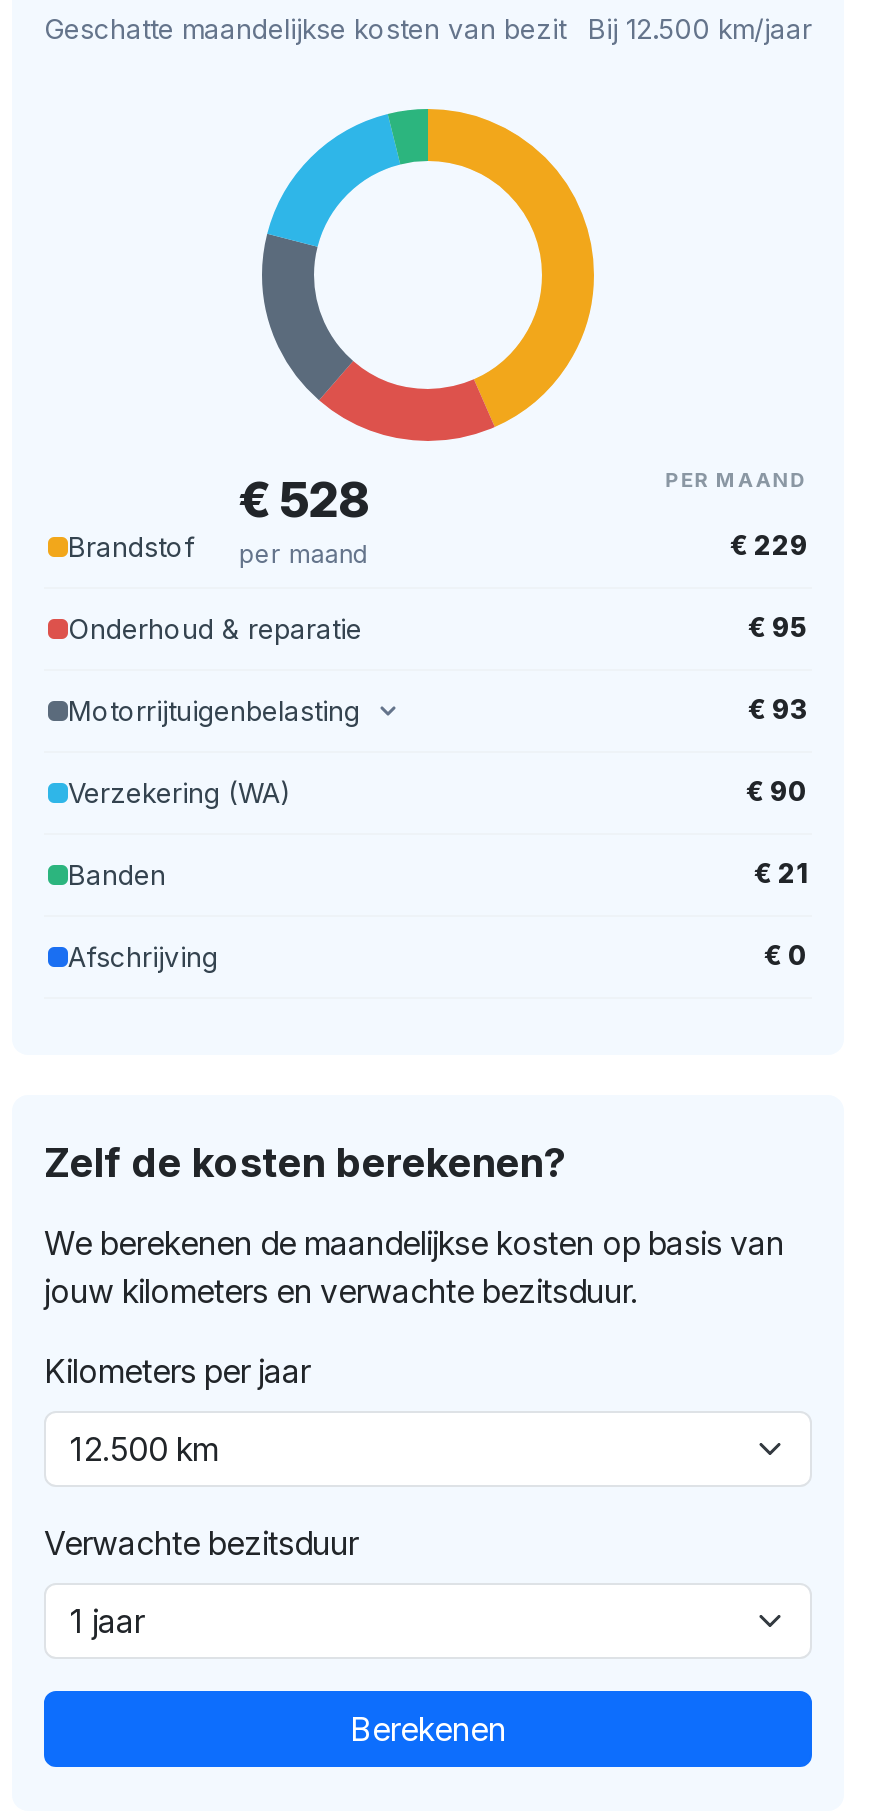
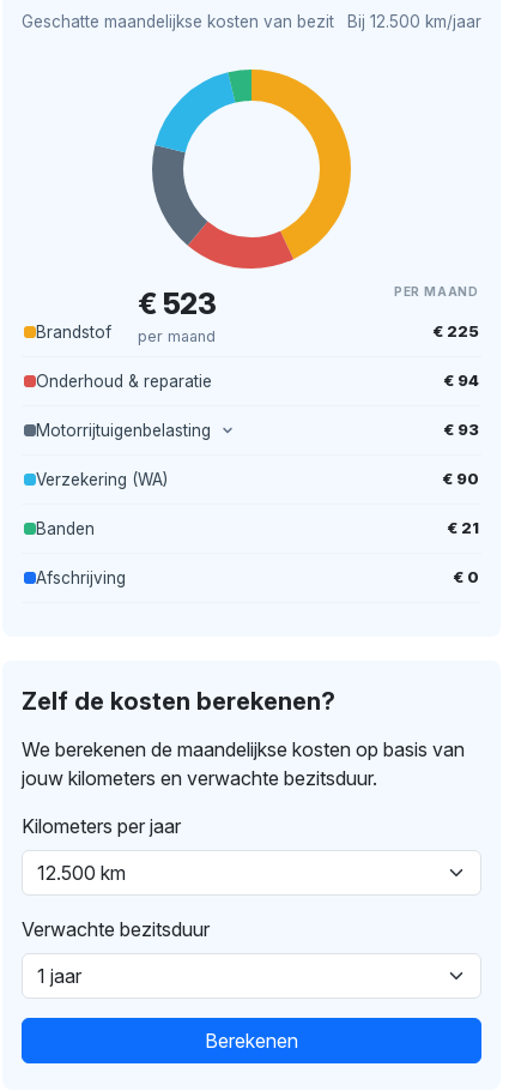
- € 528
+ € 523

- € 229
+ € 225

- € 95
+ € 94
